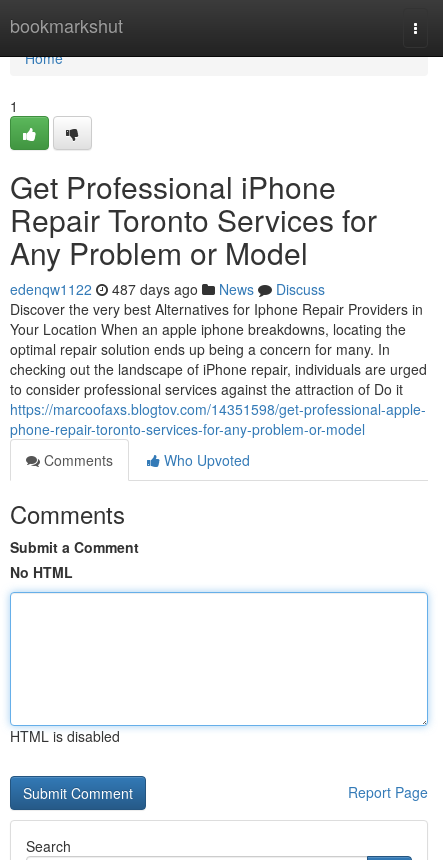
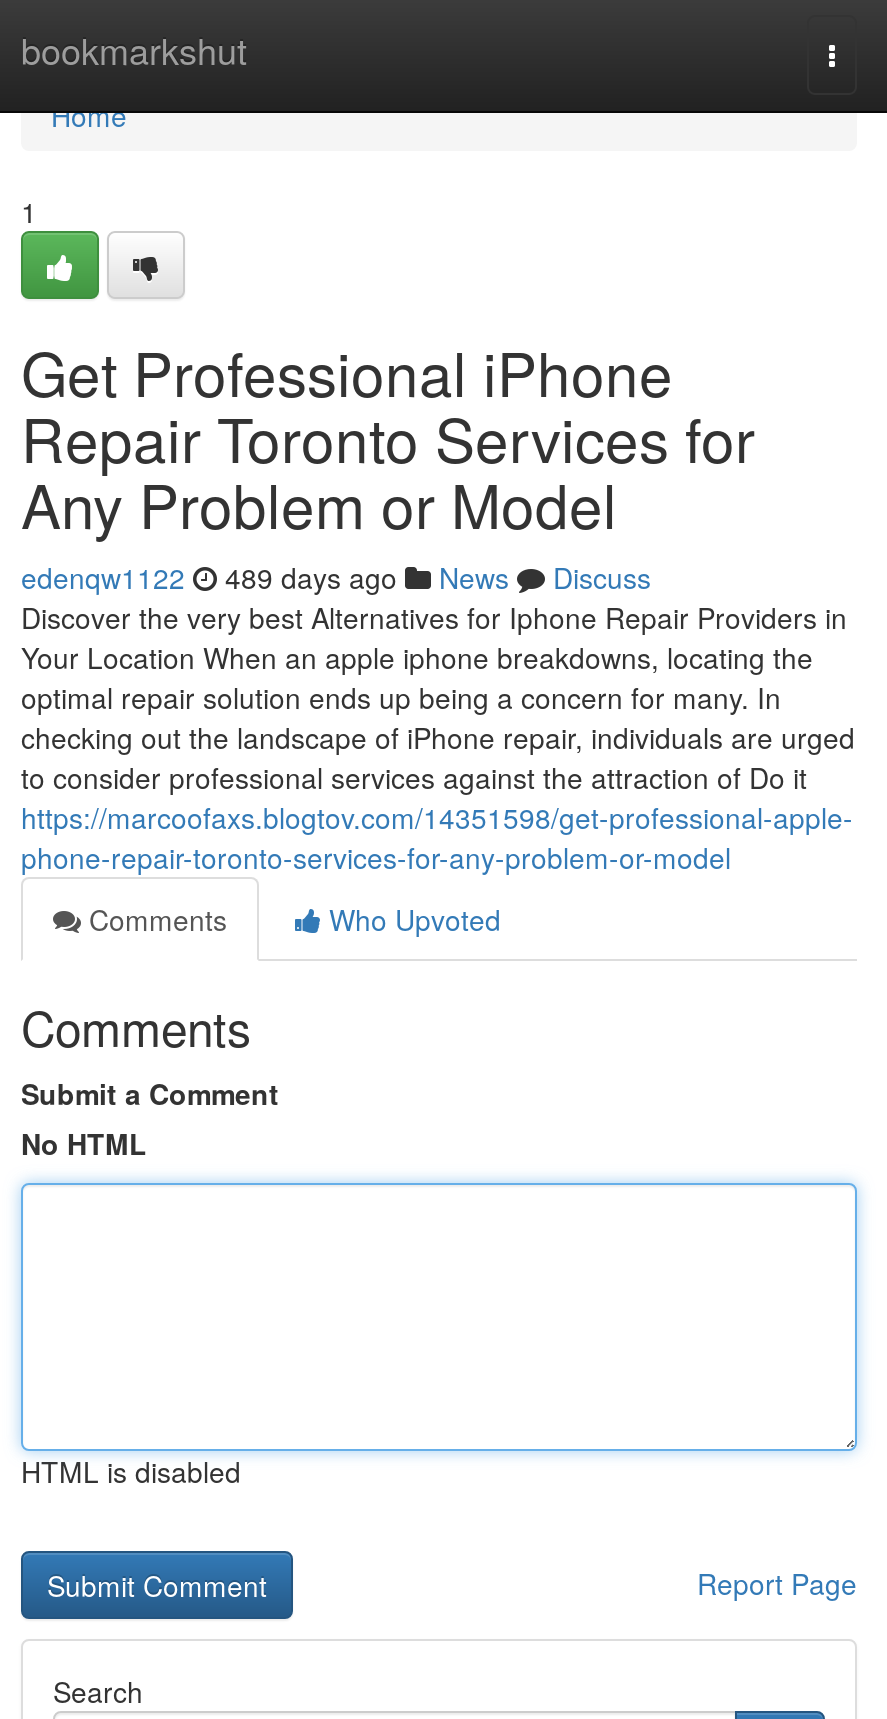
- edenqw1122 487 days ago News Discuss
+ edenqw1122 489 days ago News Discuss
